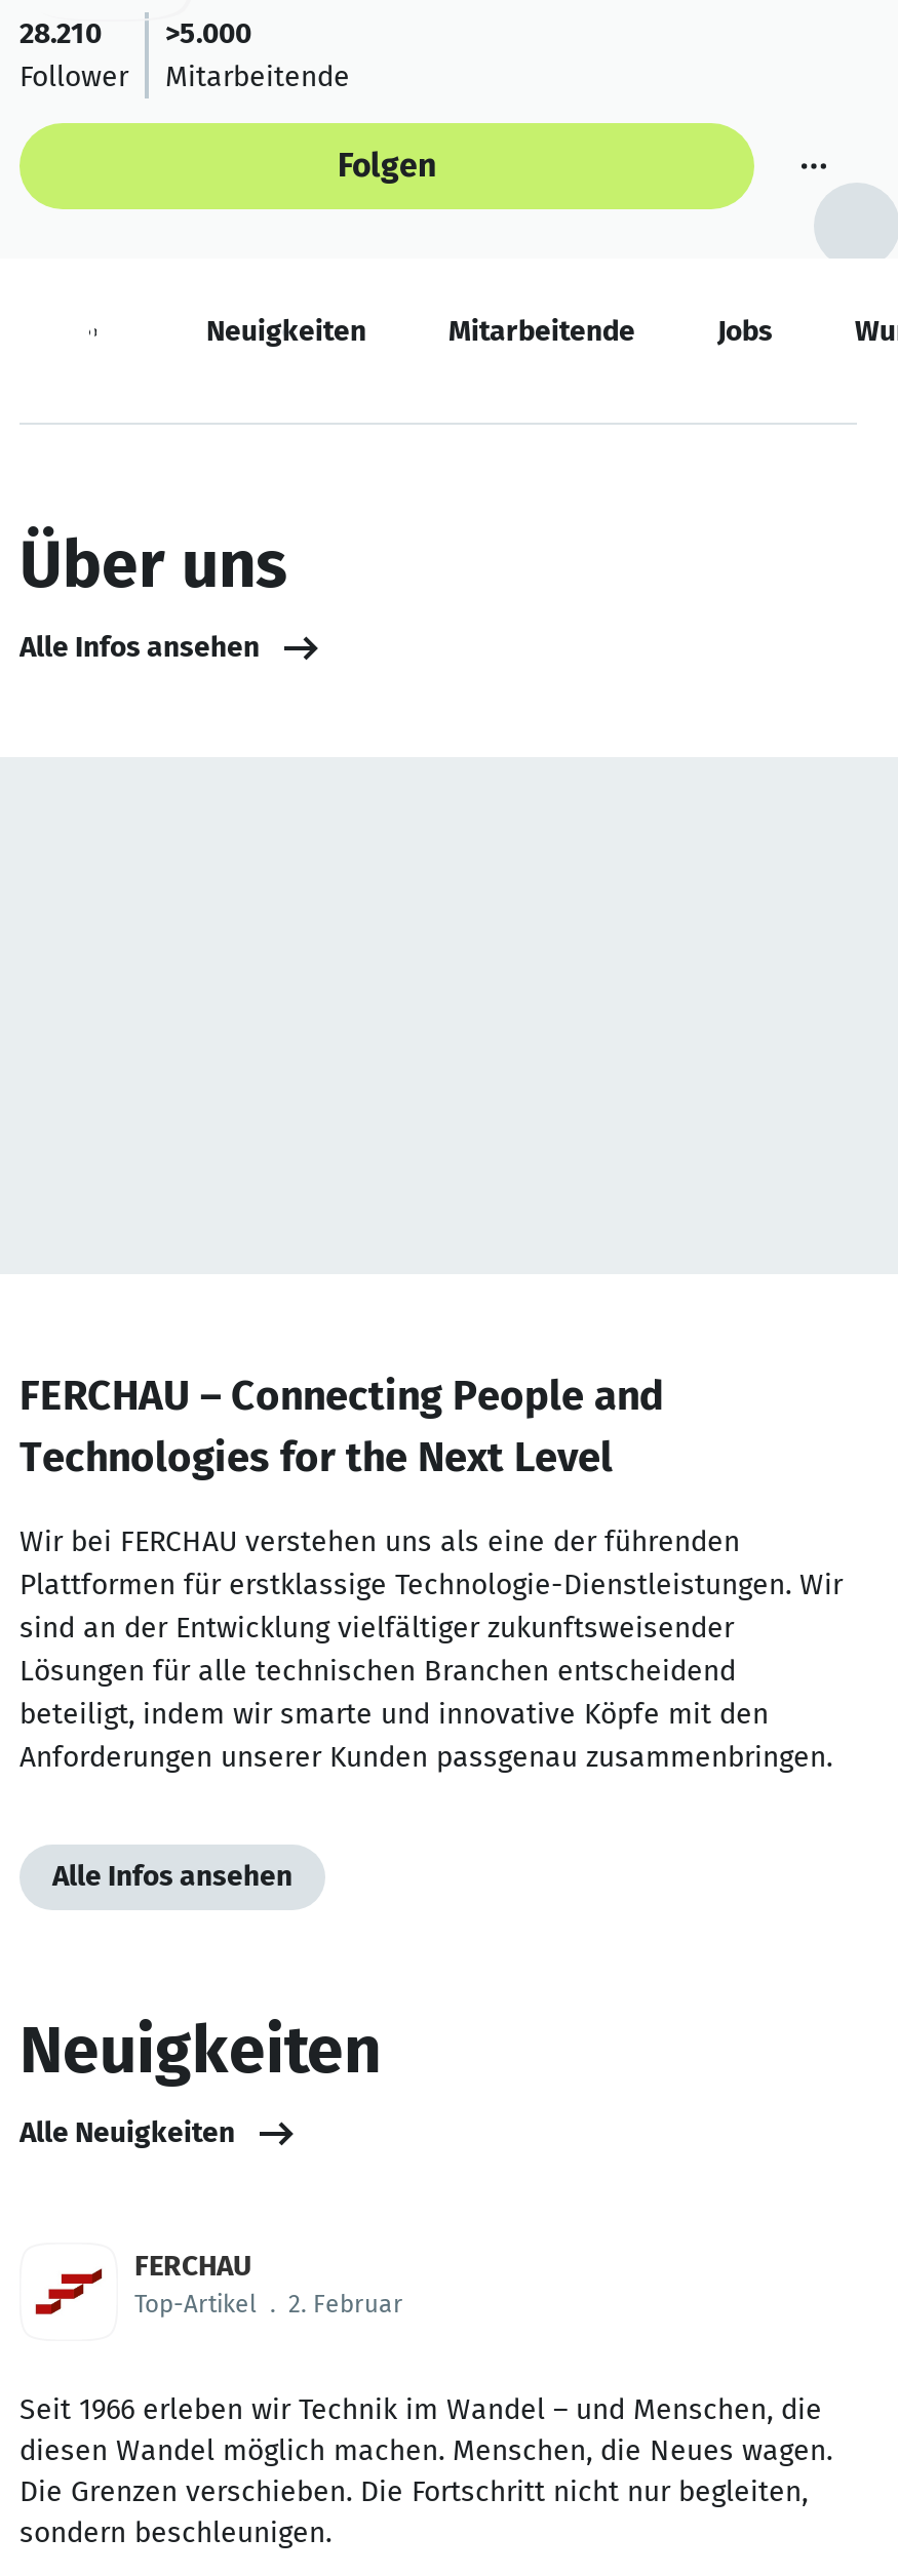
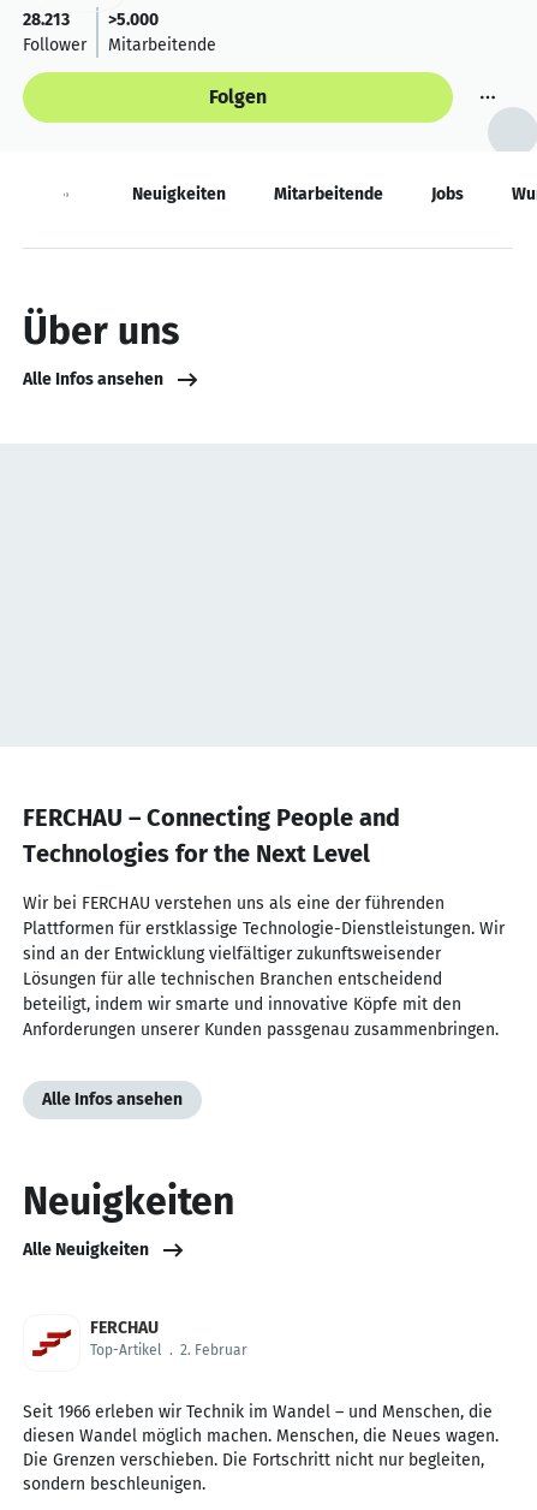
- 28.210 >5.000
+ 28.213 >5.000
